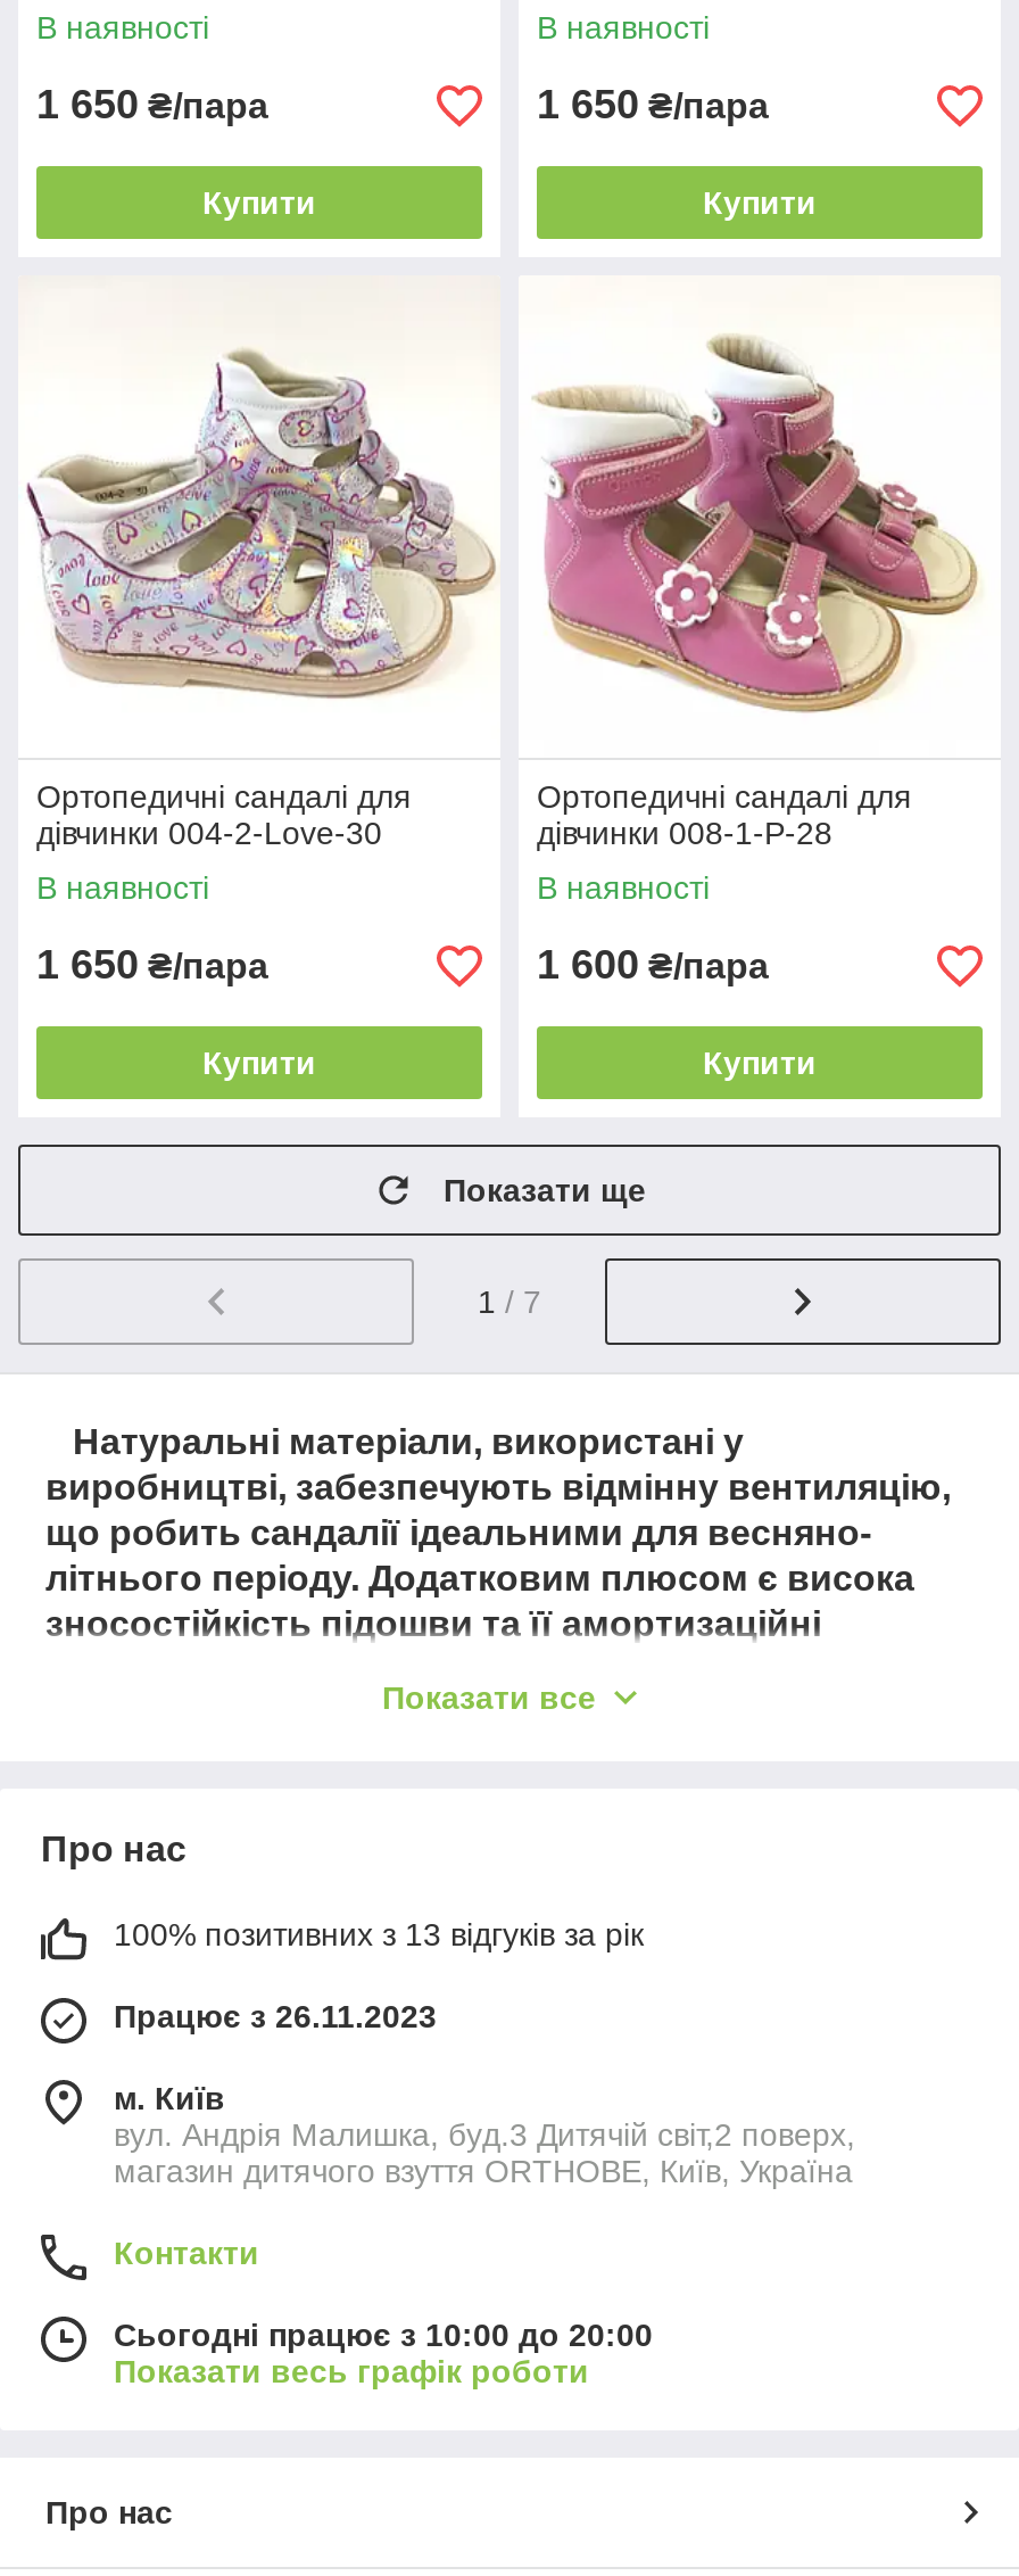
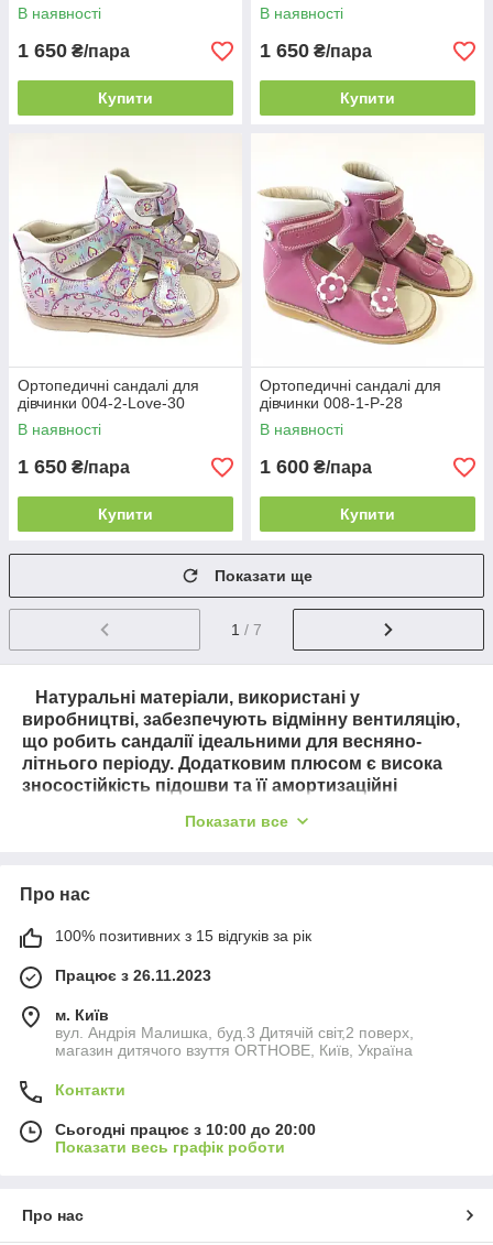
- 100% позитивних з 13 відгуків за рік
+ 100% позитивних з 15 відгуків за рік
